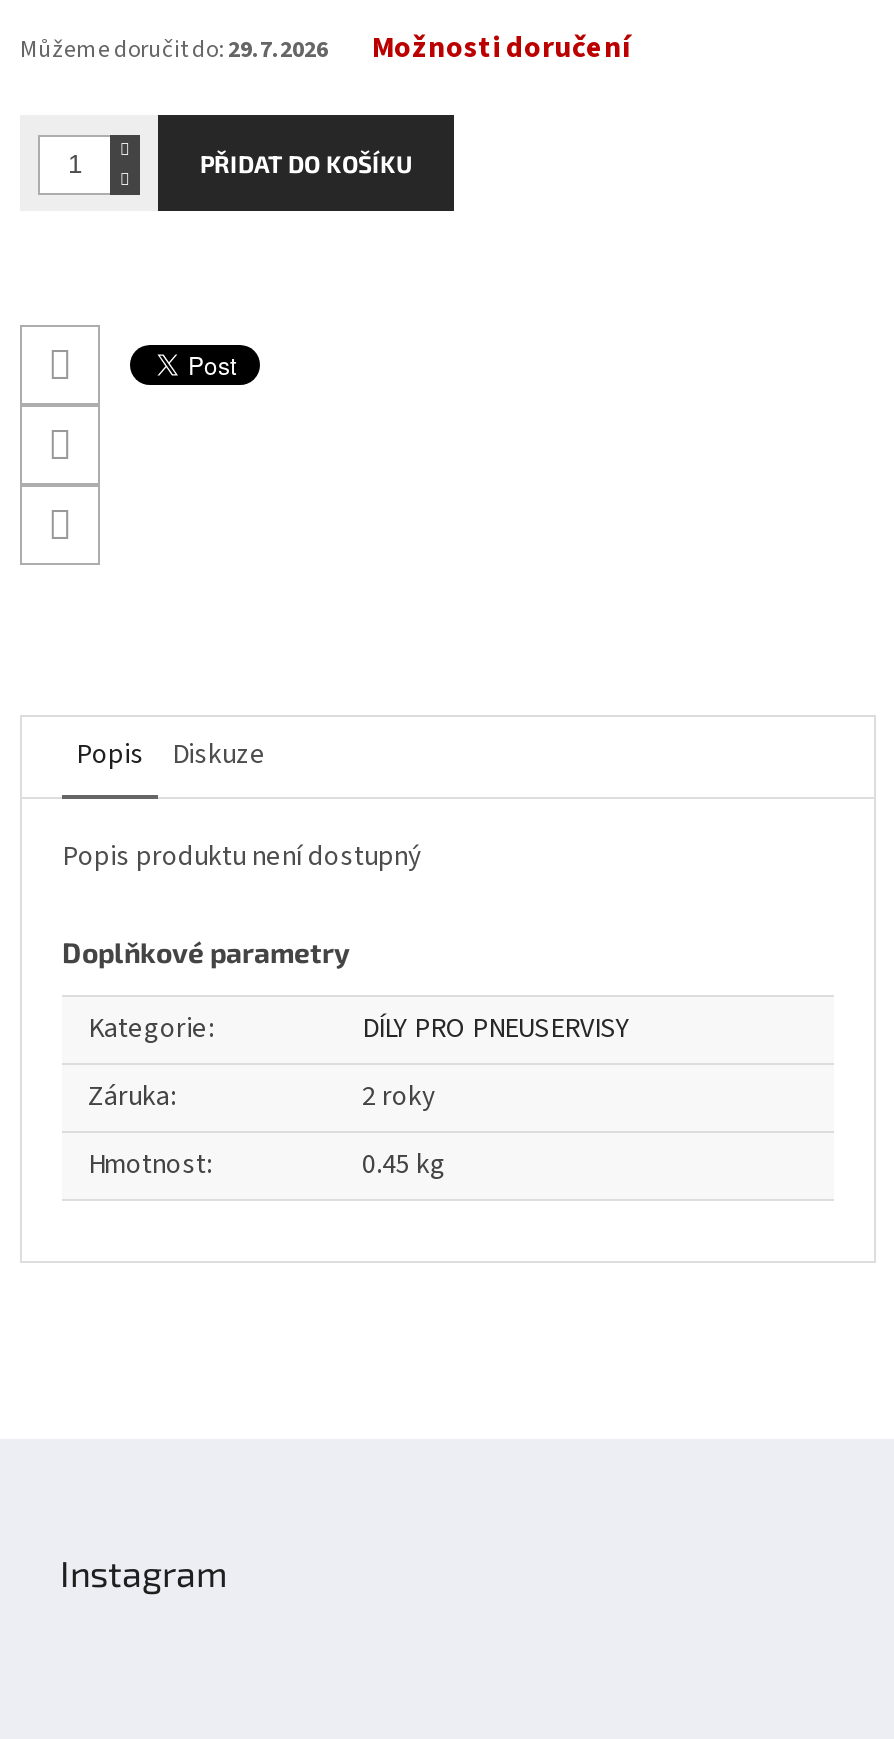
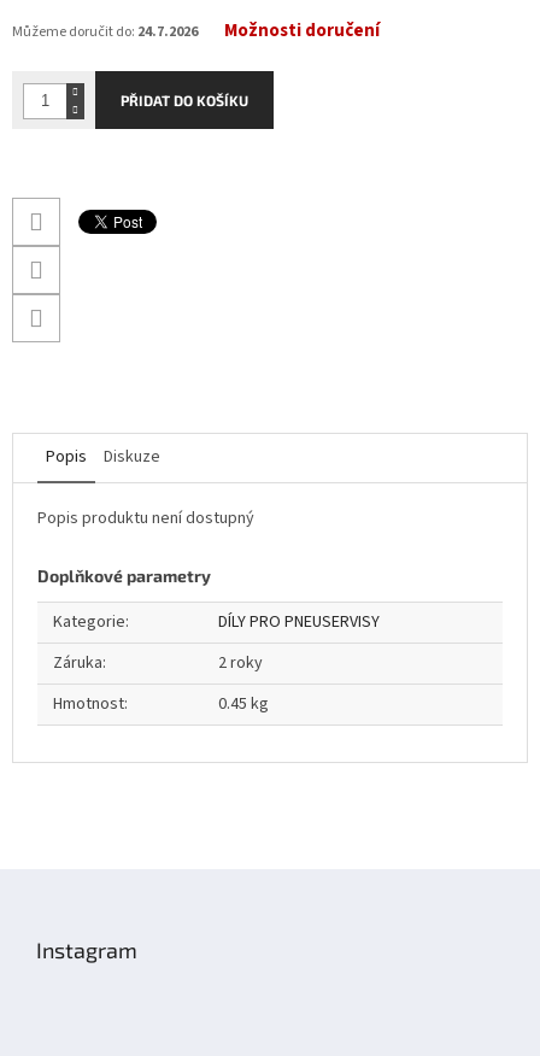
- Můžeme doručit do: 29.7.2026
+ Můžeme doručit do: 24.7.2026
